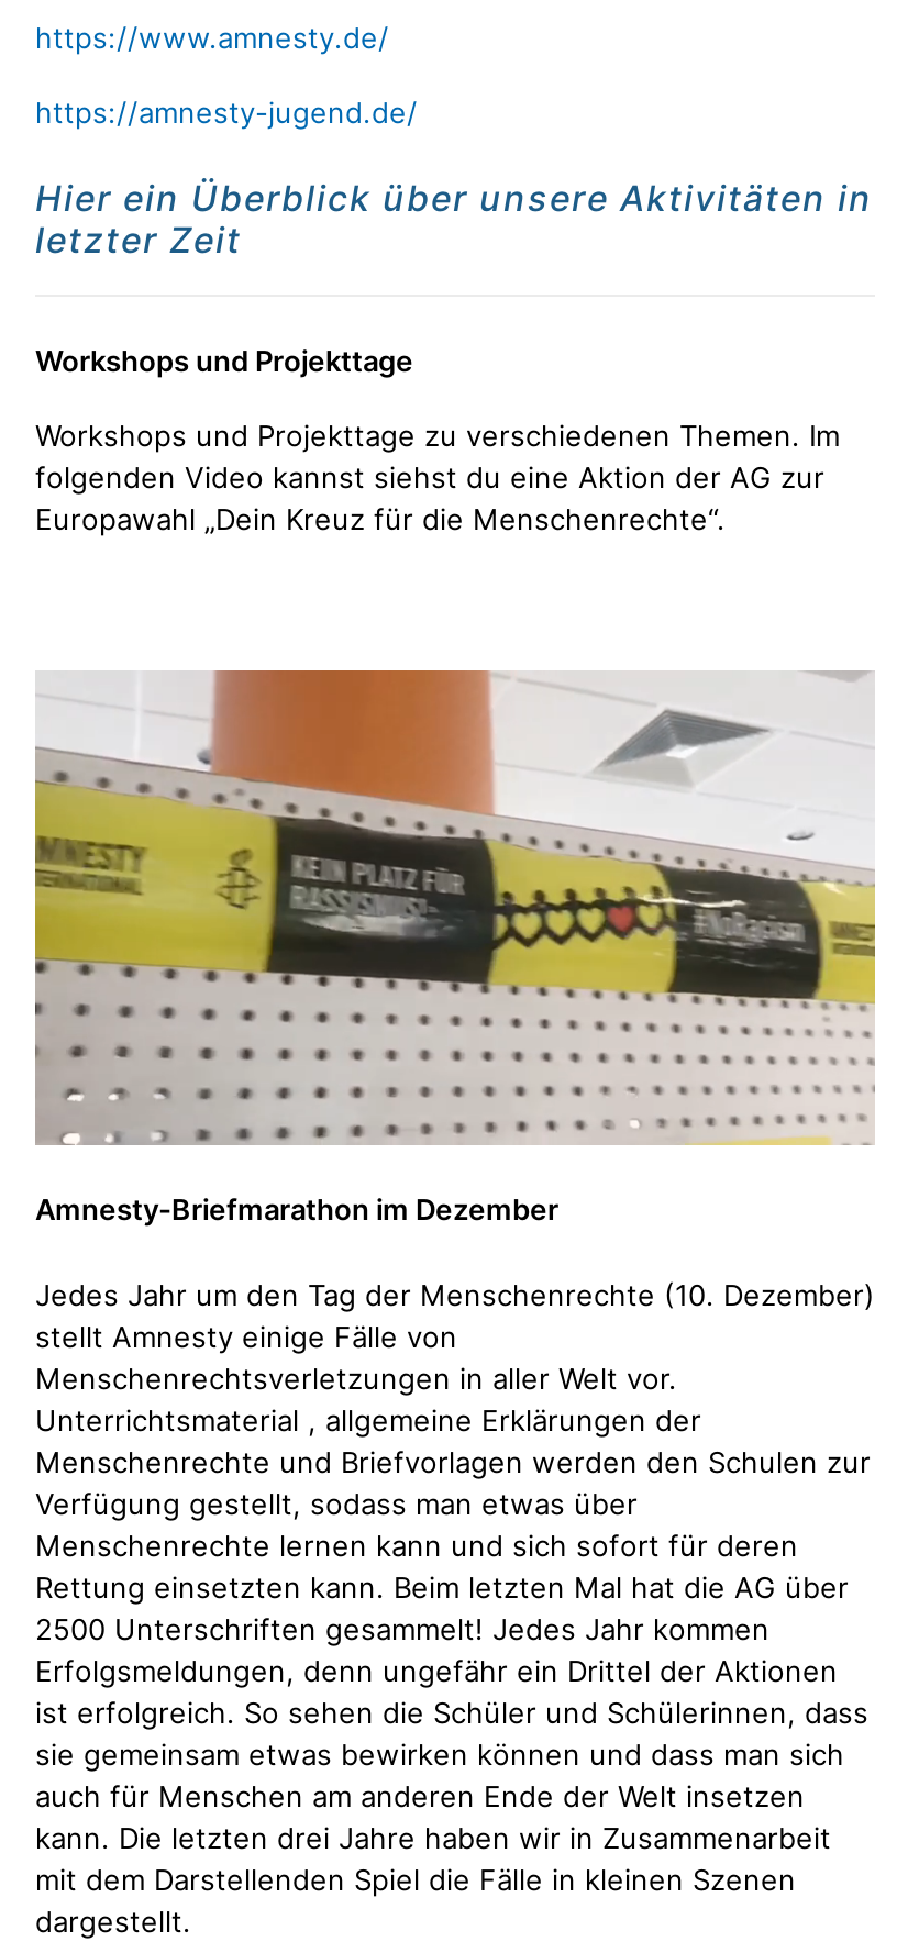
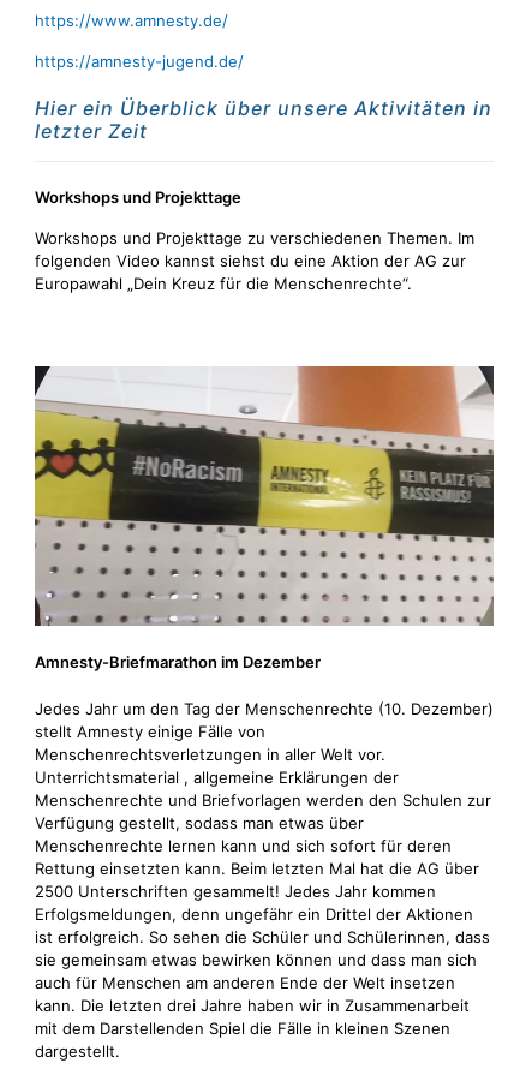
- [image]
+ [image]
